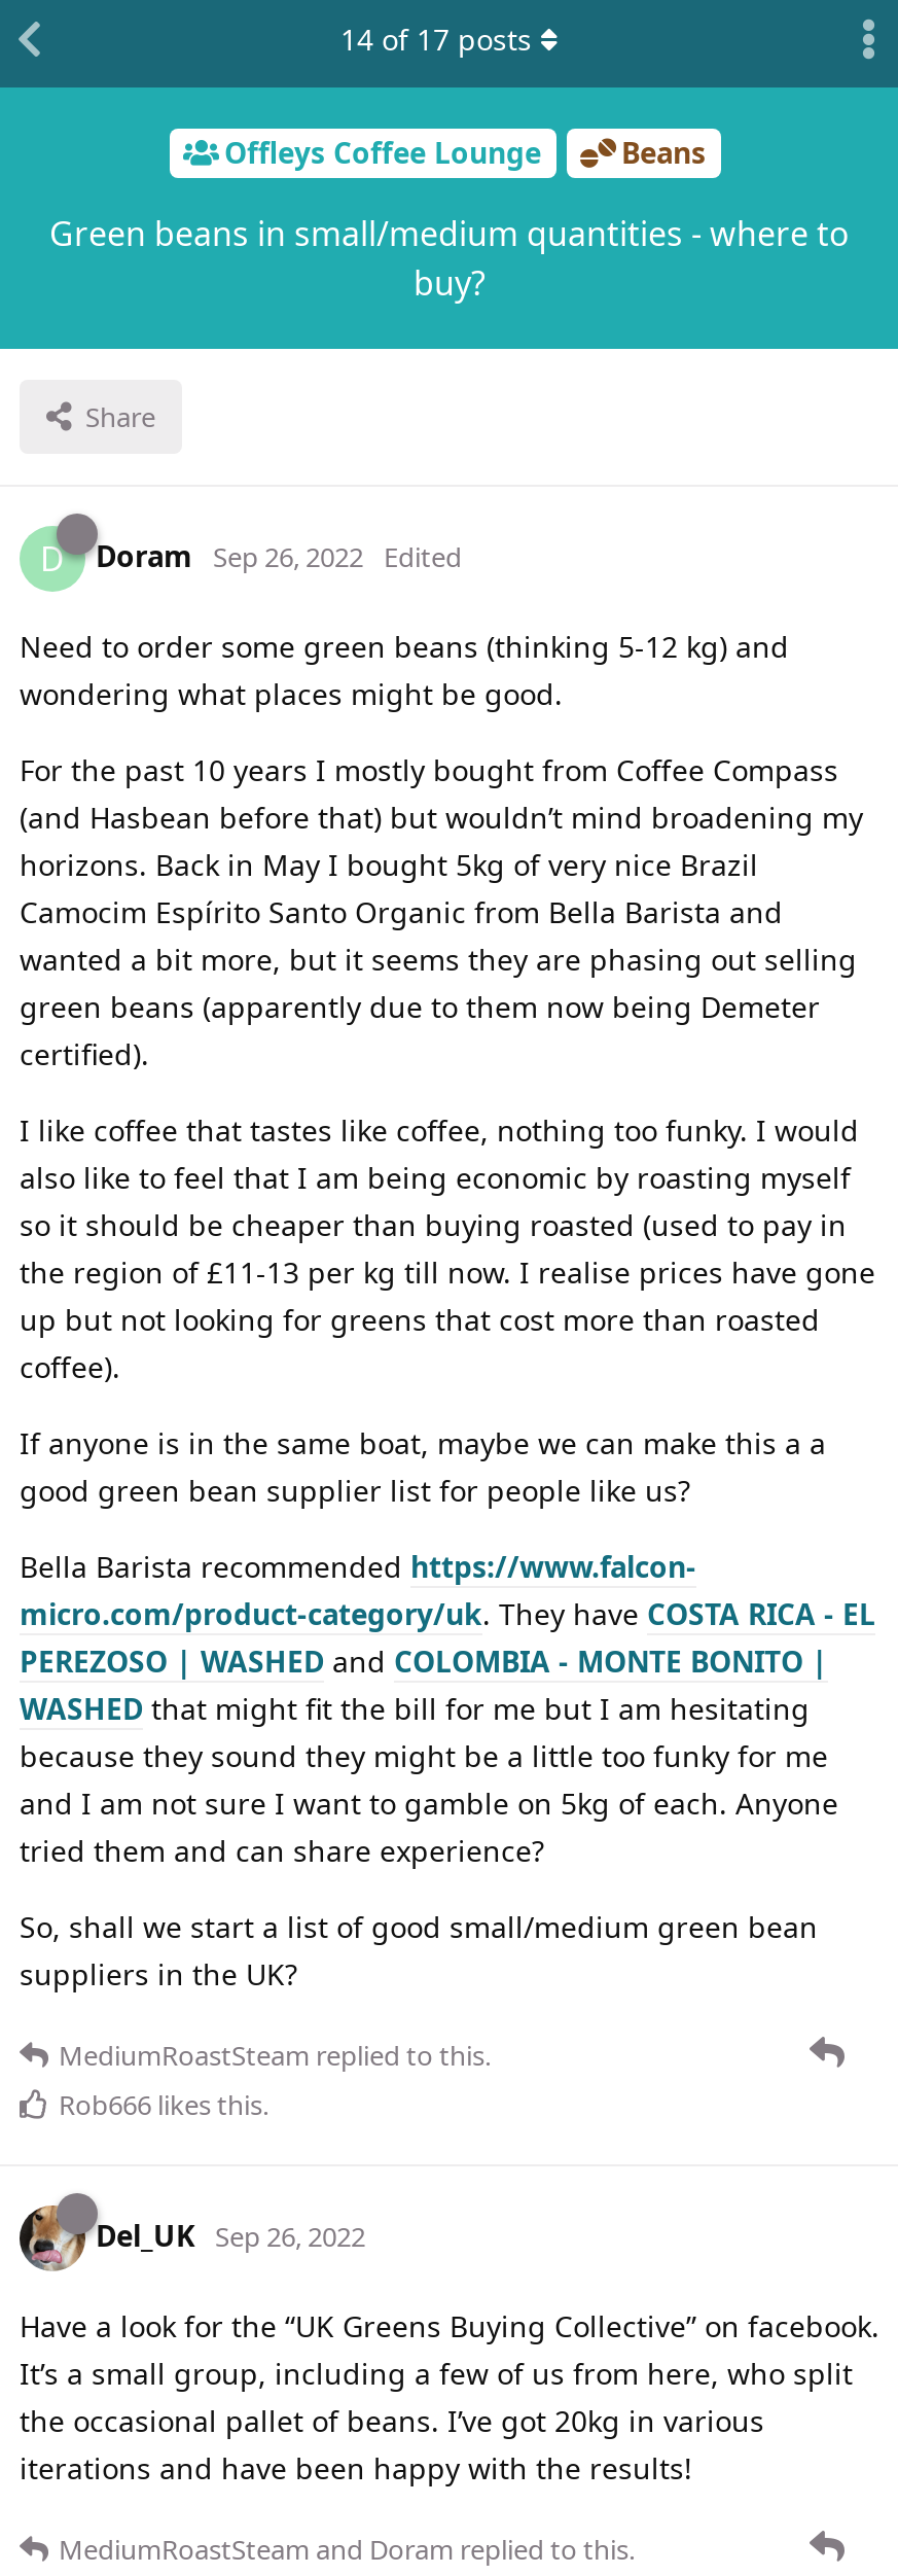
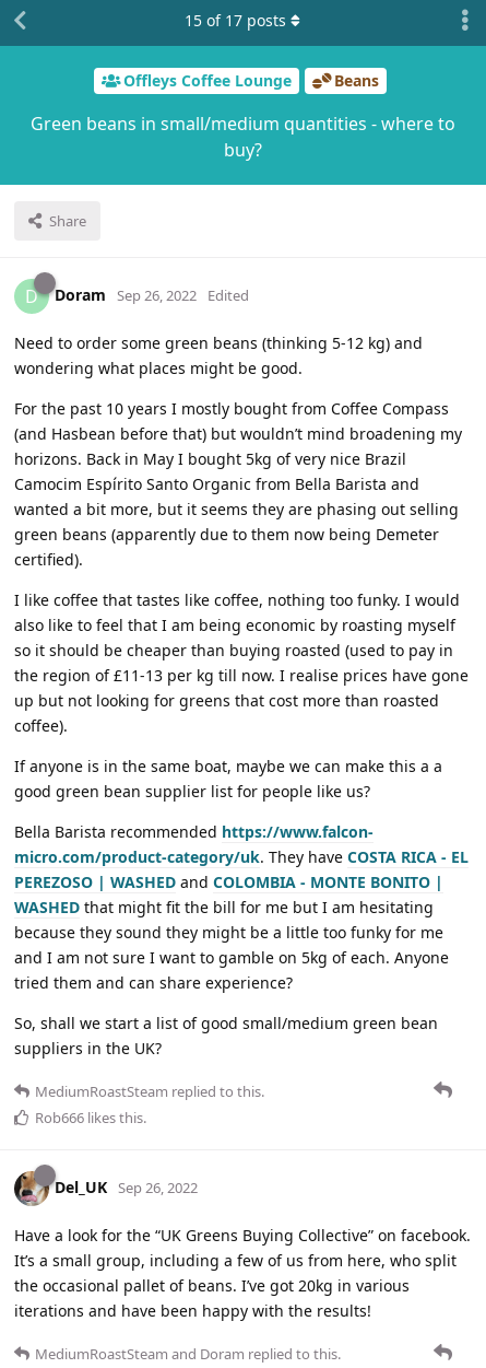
- 14 of 17 posts
+ 15 of 17 posts
